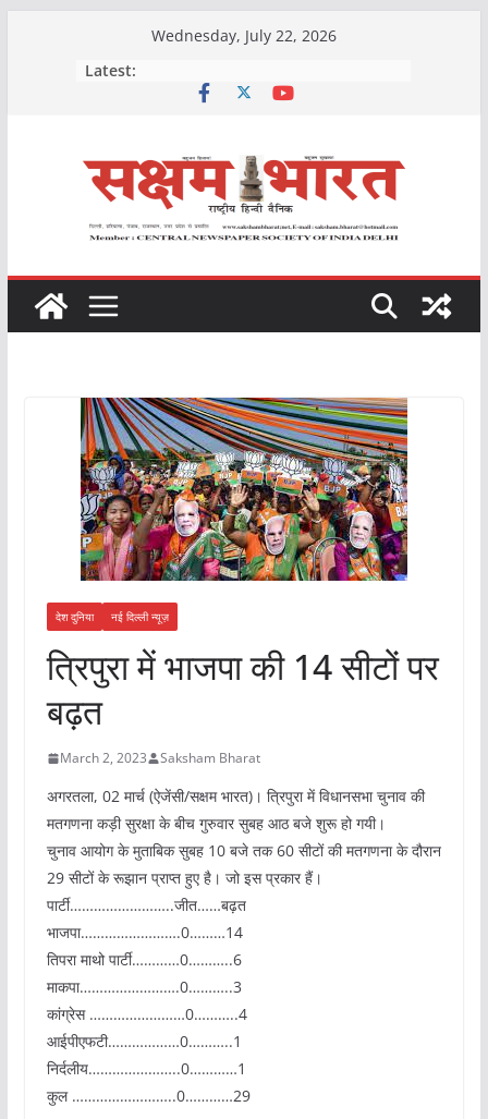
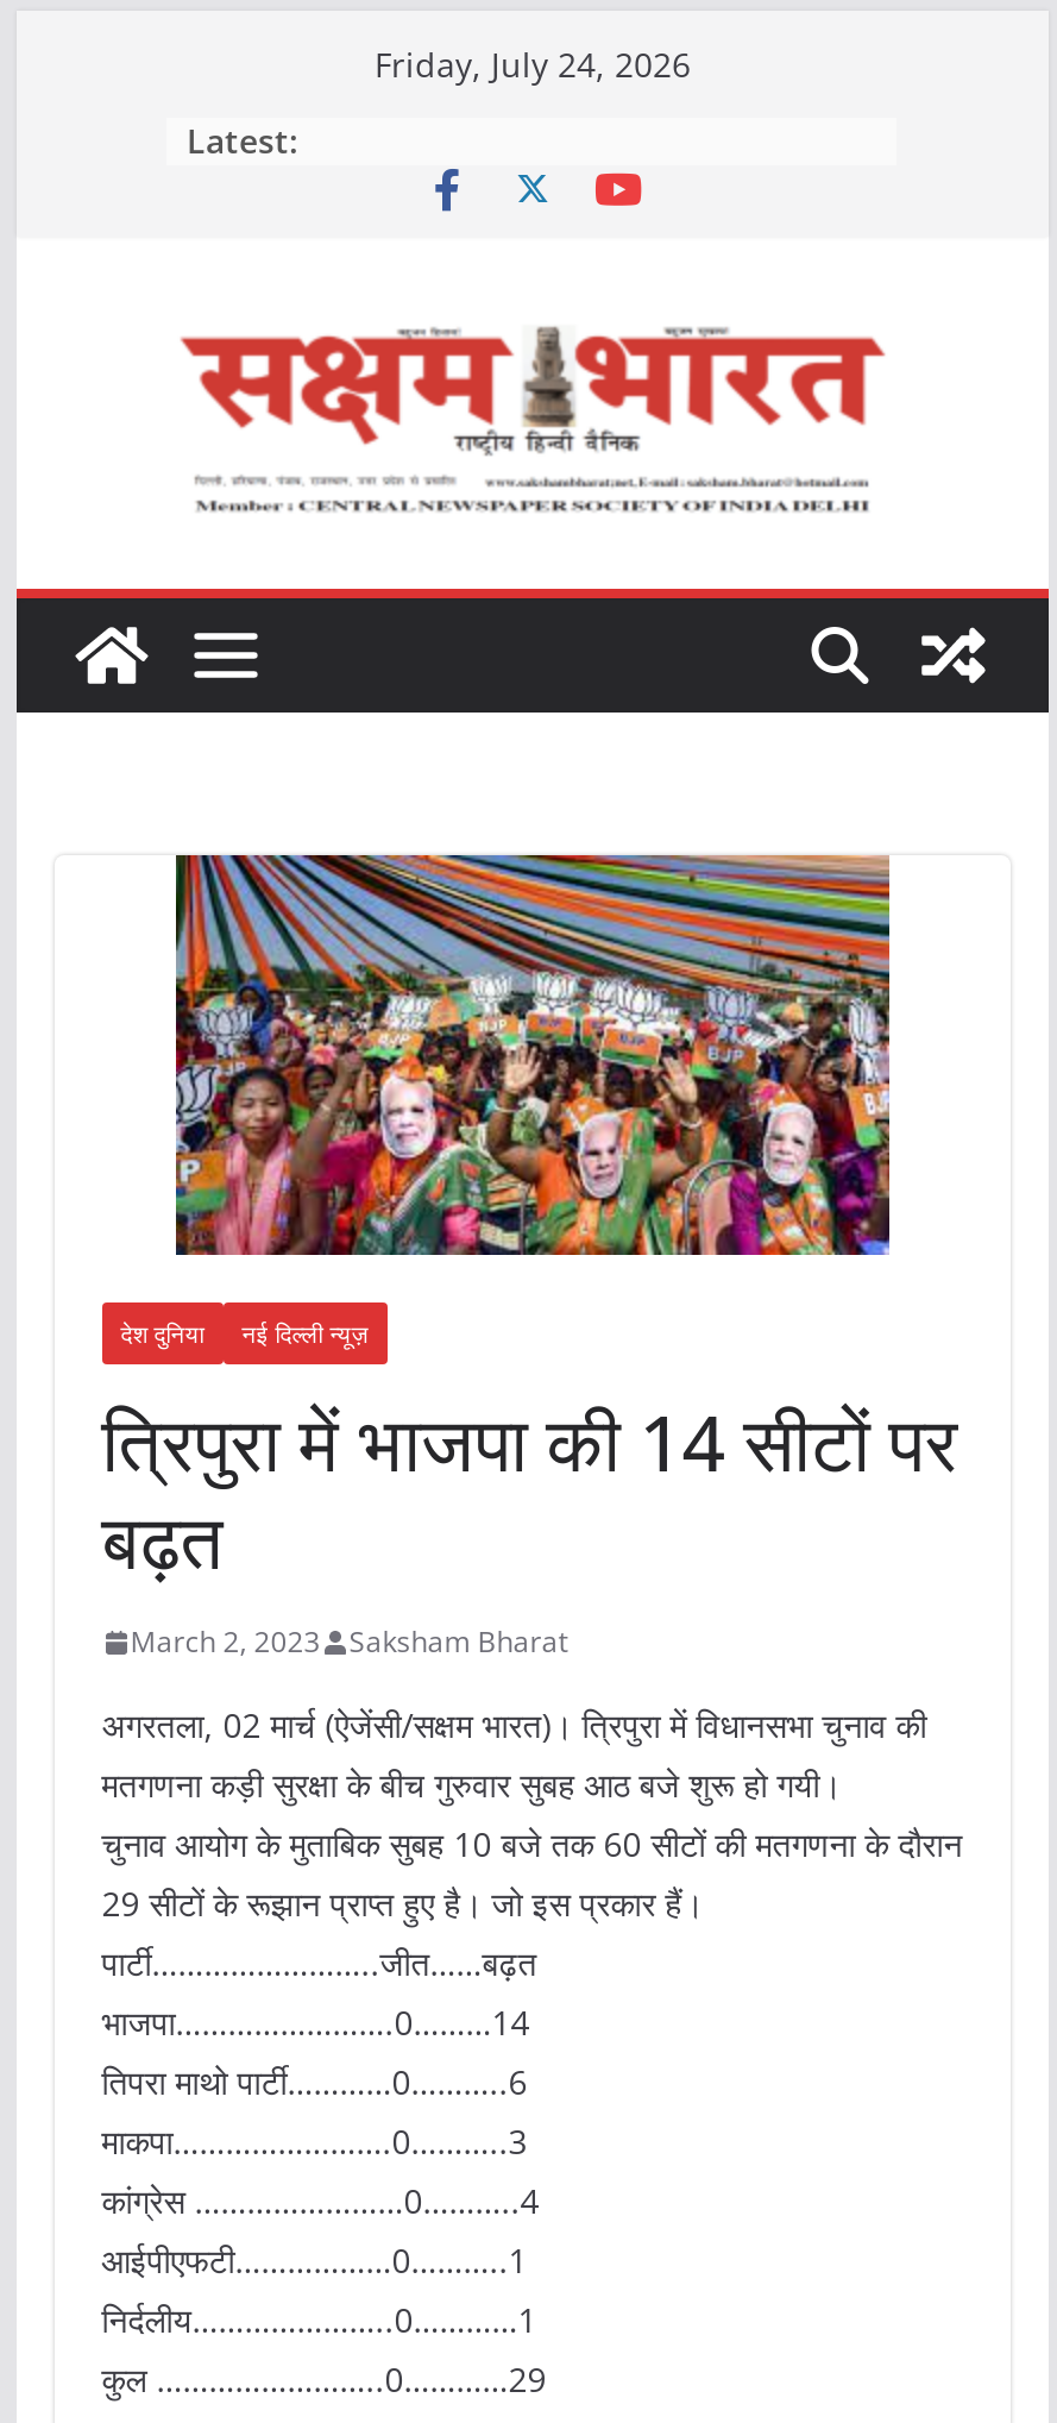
- Wednesday, July 22, 2026
+ Friday, July 24, 2026
